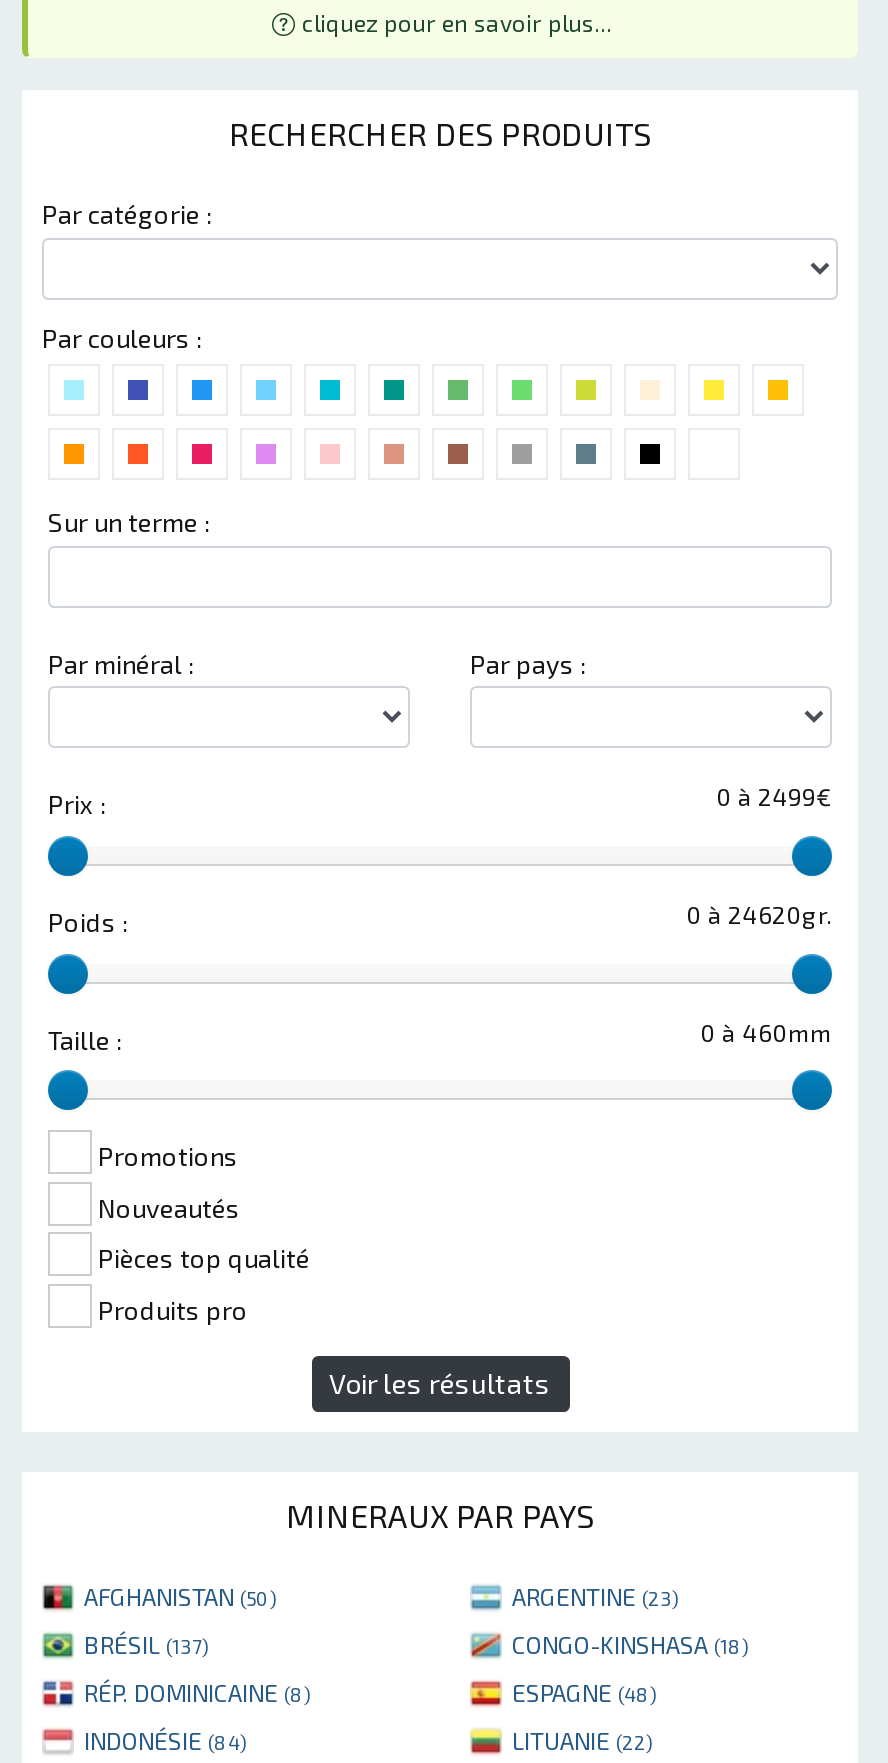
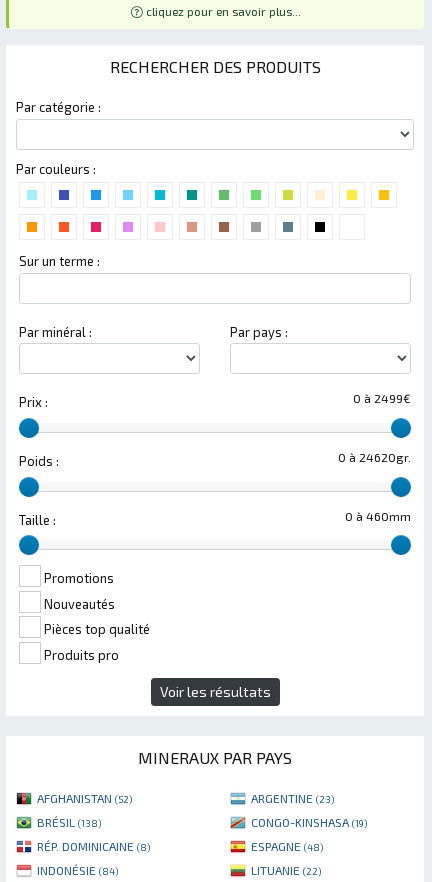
- AFGHANISTAN (50)
+ AFGHANISTAN (52)

- BRÉSIL (137)
+ BRÉSIL (138)

- CONGO-KINSHASA (18)
+ CONGO-KINSHASA (19)
